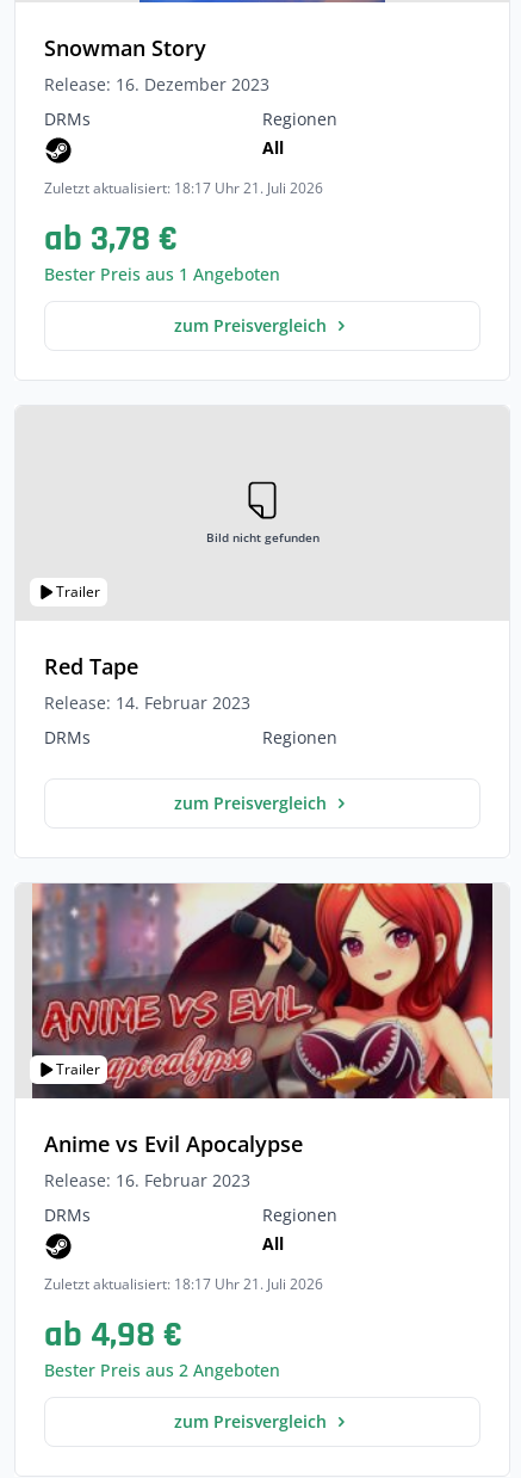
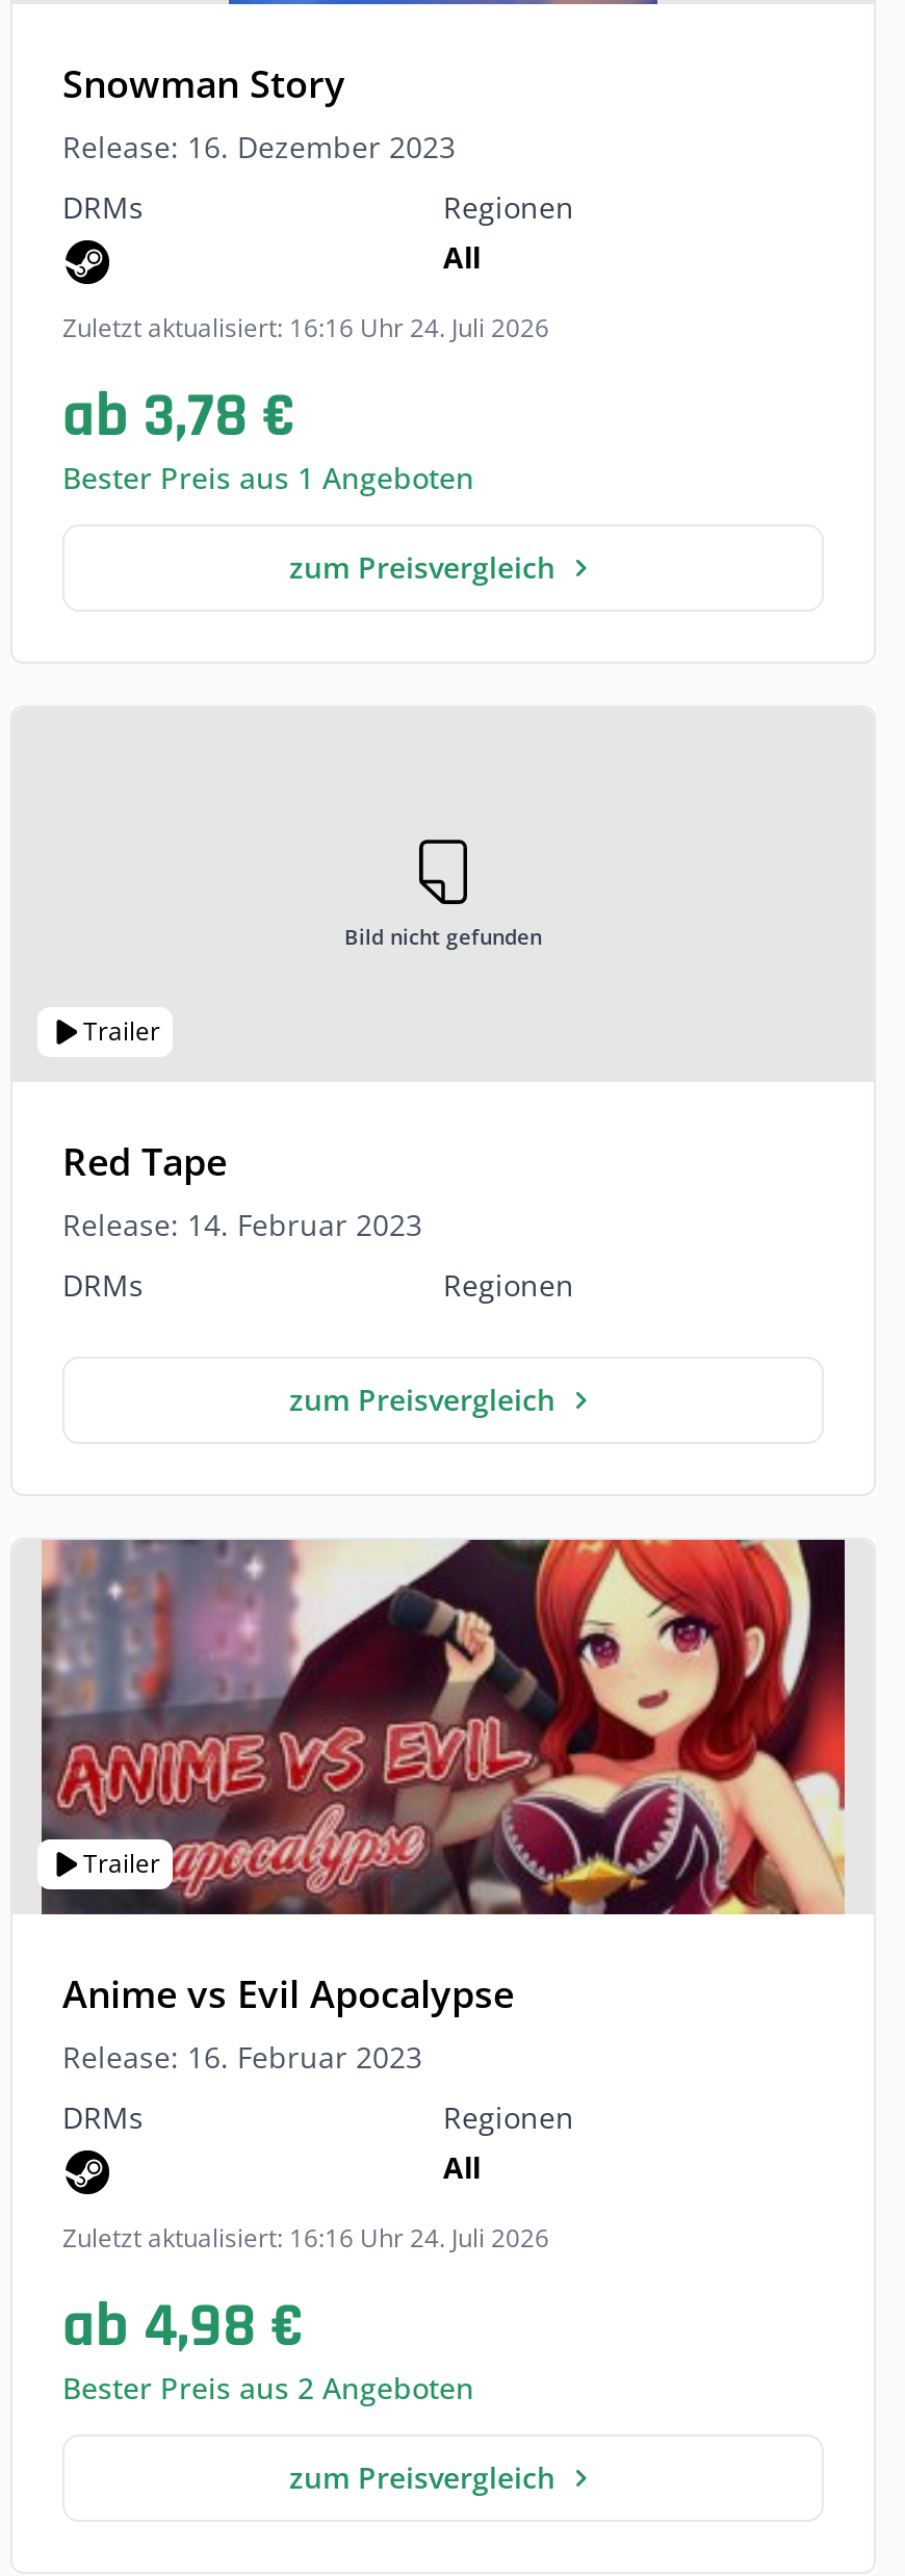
- Zuletzt aktualisiert: 18:17 Uhr 21. Juli 2026
+ Zuletzt aktualisiert: 16:16 Uhr 24. Juli 2026

- Zuletzt aktualisiert: 18:17 Uhr 21. Juli 2026
+ Zuletzt aktualisiert: 16:16 Uhr 24. Juli 2026
